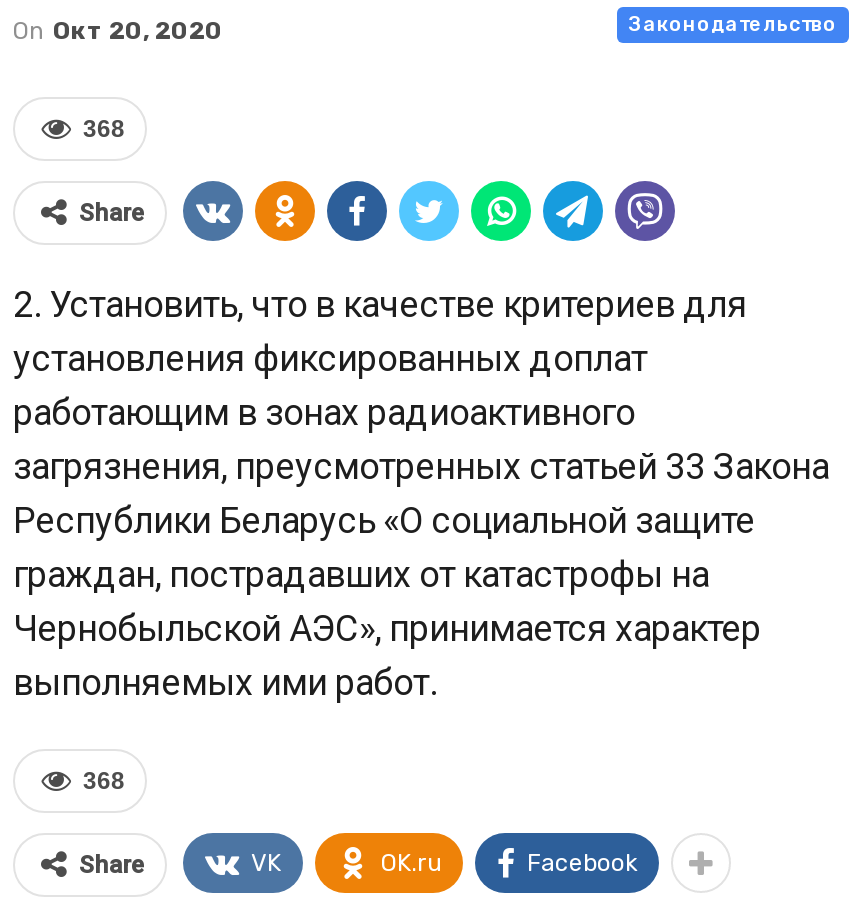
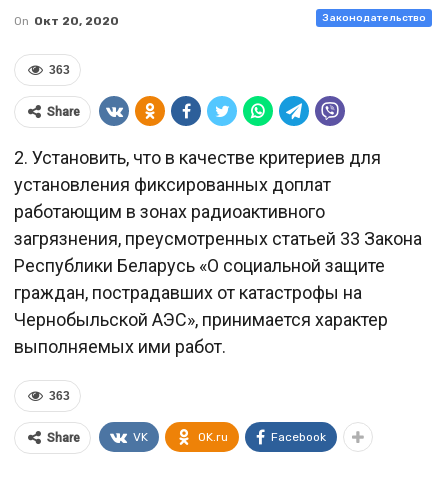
- 368
+ 363

- 368
+ 363
